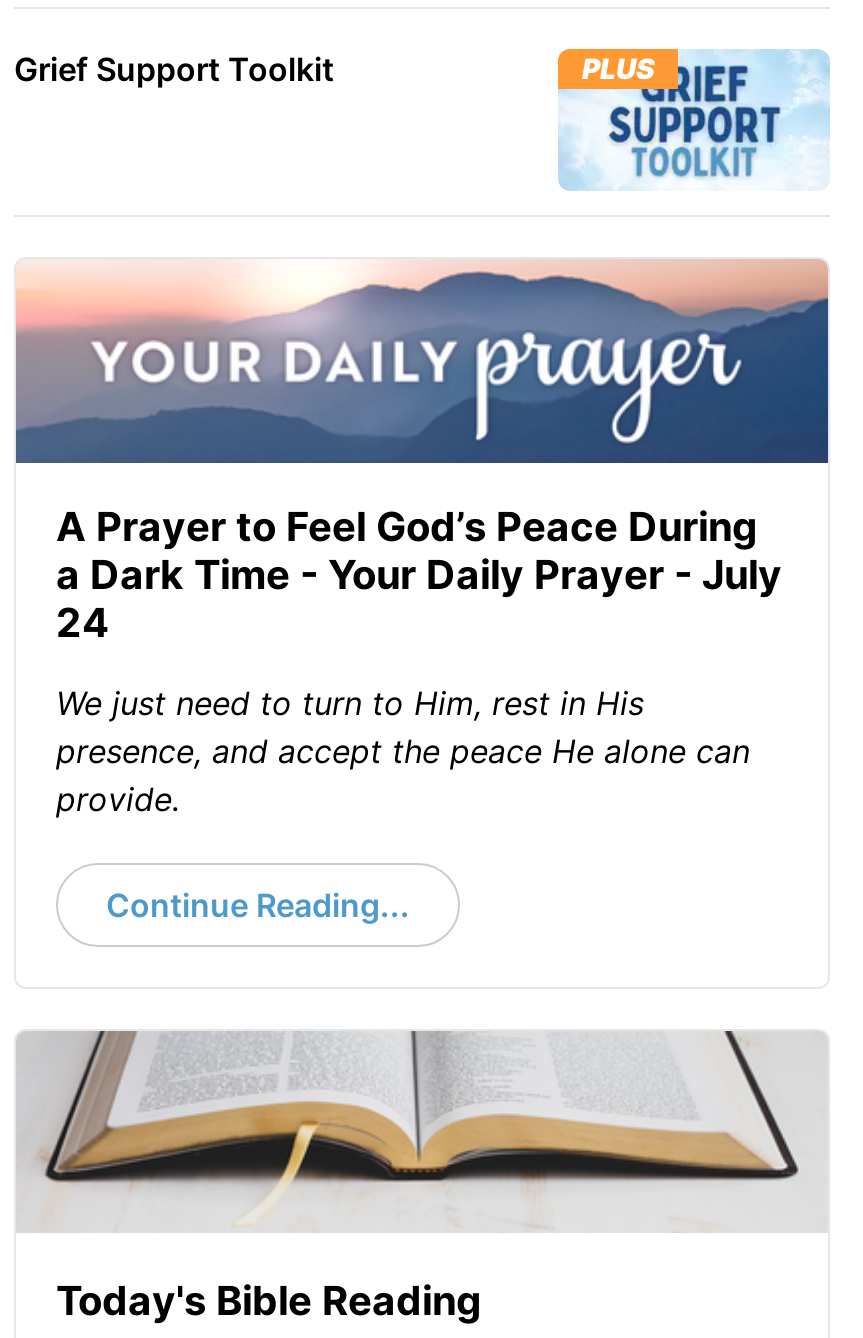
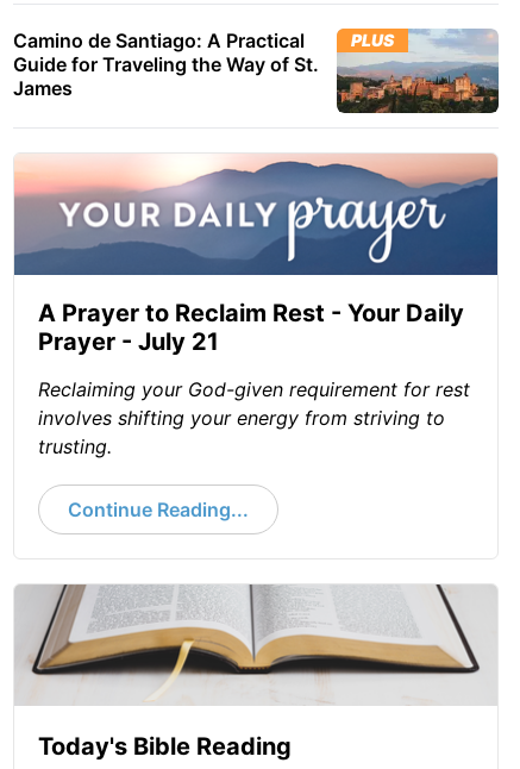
- Grief Support Toolkit
+ Camino de Santiago: A Practical
+ Guide for Traveling the Way of St.
+ James

- [image]
+ [image]

- A Prayer to Feel God’s Peace During
- a Dark Time - Your Daily Prayer - July
- 24
+ A Prayer to Reclaim Rest - Your Daily
+ Prayer - July 21

- We just need to turn to Him, rest in His
- presence, and accept the peace He alone can
- provide.
+ Reclaiming your God-given requirement for rest
+ involves shifting your energy from striving to
+ trusting.
